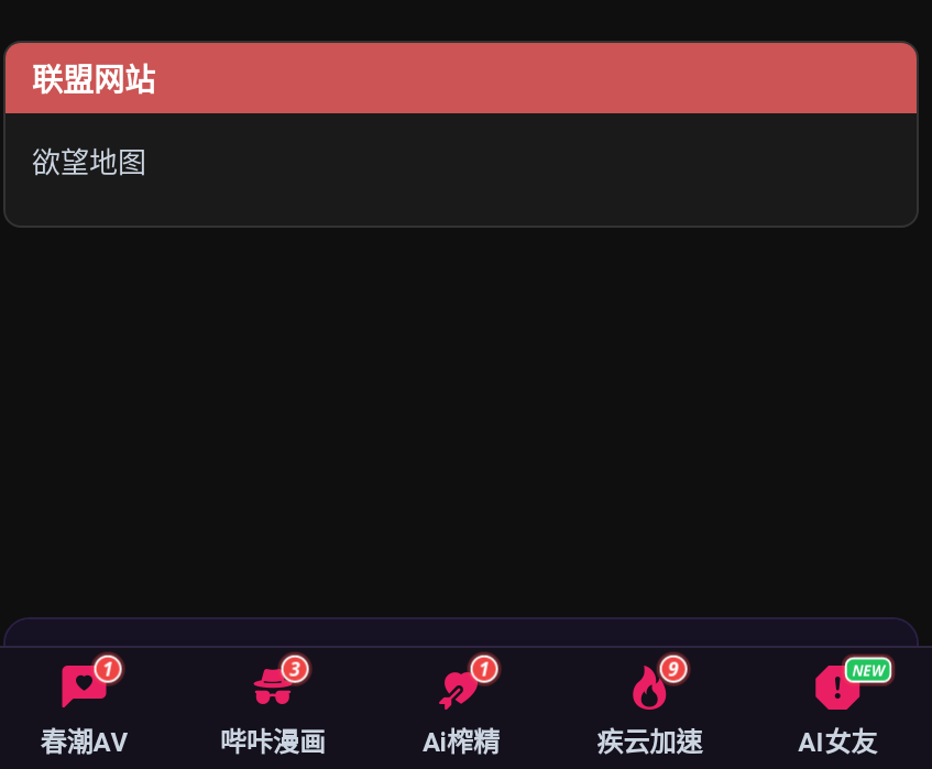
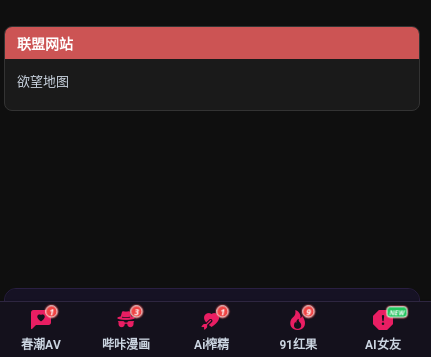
- 疾云加速
+ 91红果
